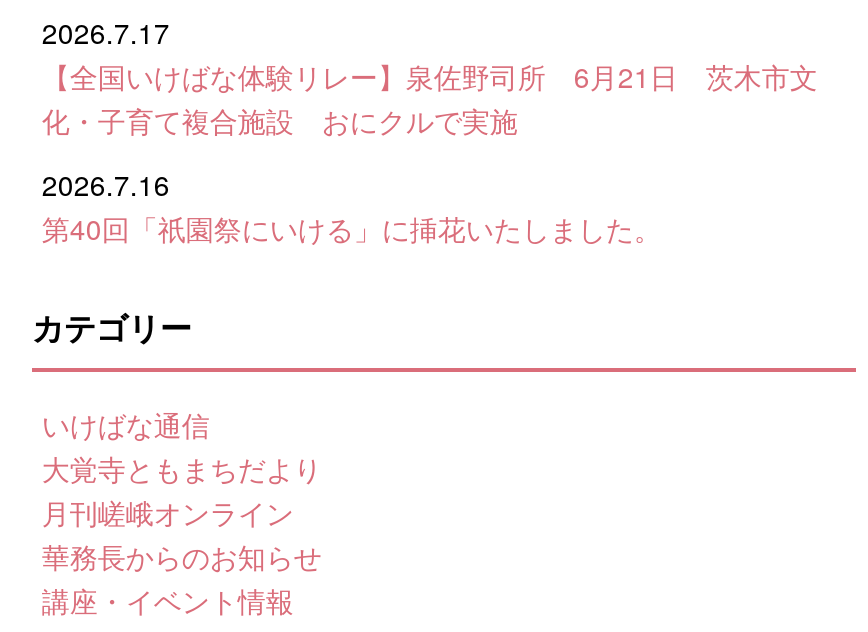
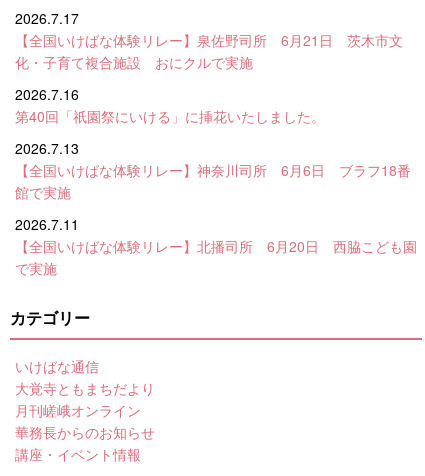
+ 2026.7.13
+ 【全国いけばな体験リレー】神奈川司所 6月6日 ブラフ18番
+ 館で実施
+ 2026.7.11
+ 【全国いけばな体験リレー】北播司所 6月20日 西脇こども園
+ で実施
